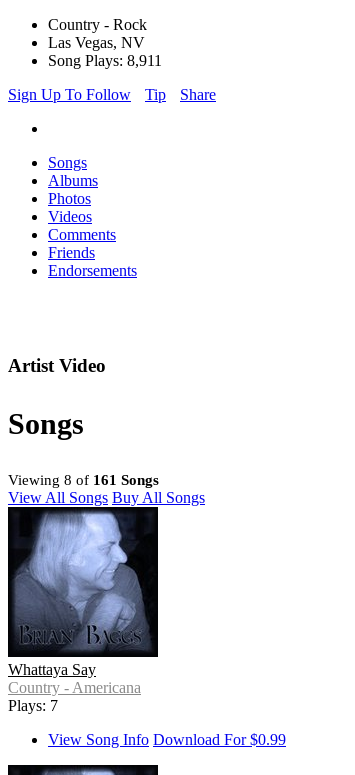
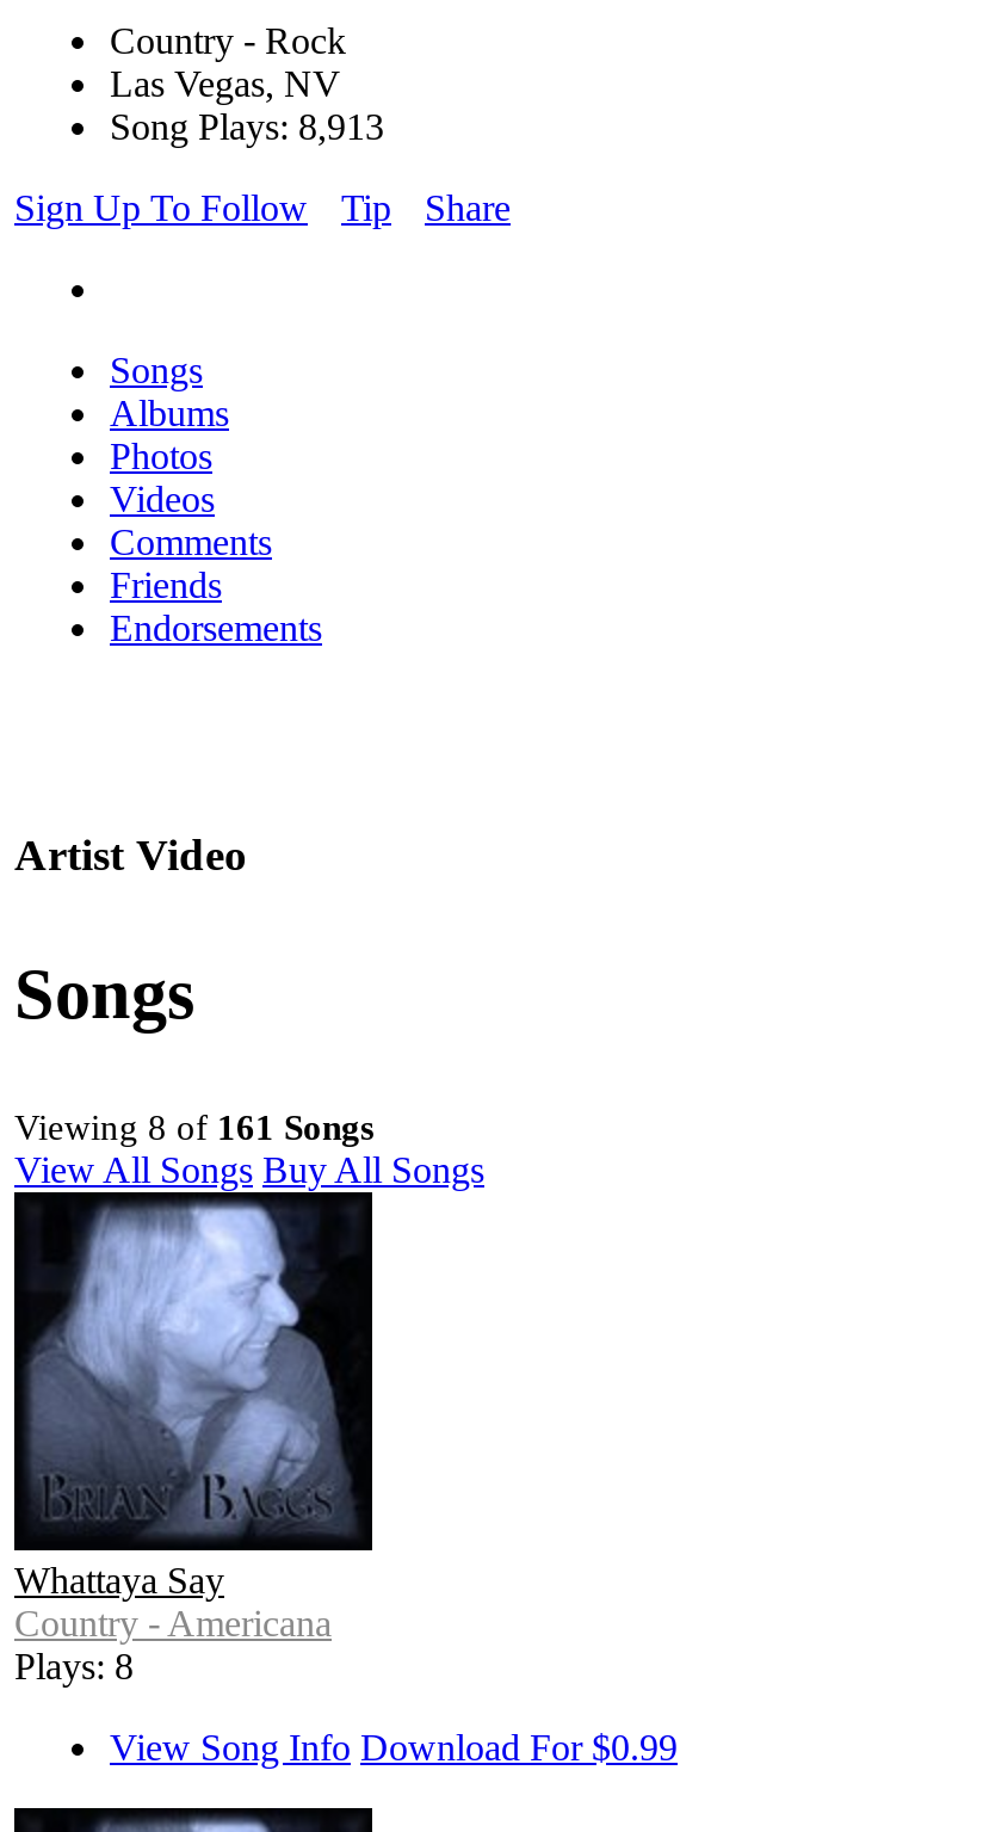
- Song Plays: 8,911
+ Song Plays: 8,913

- Plays: 7
+ Plays: 8
